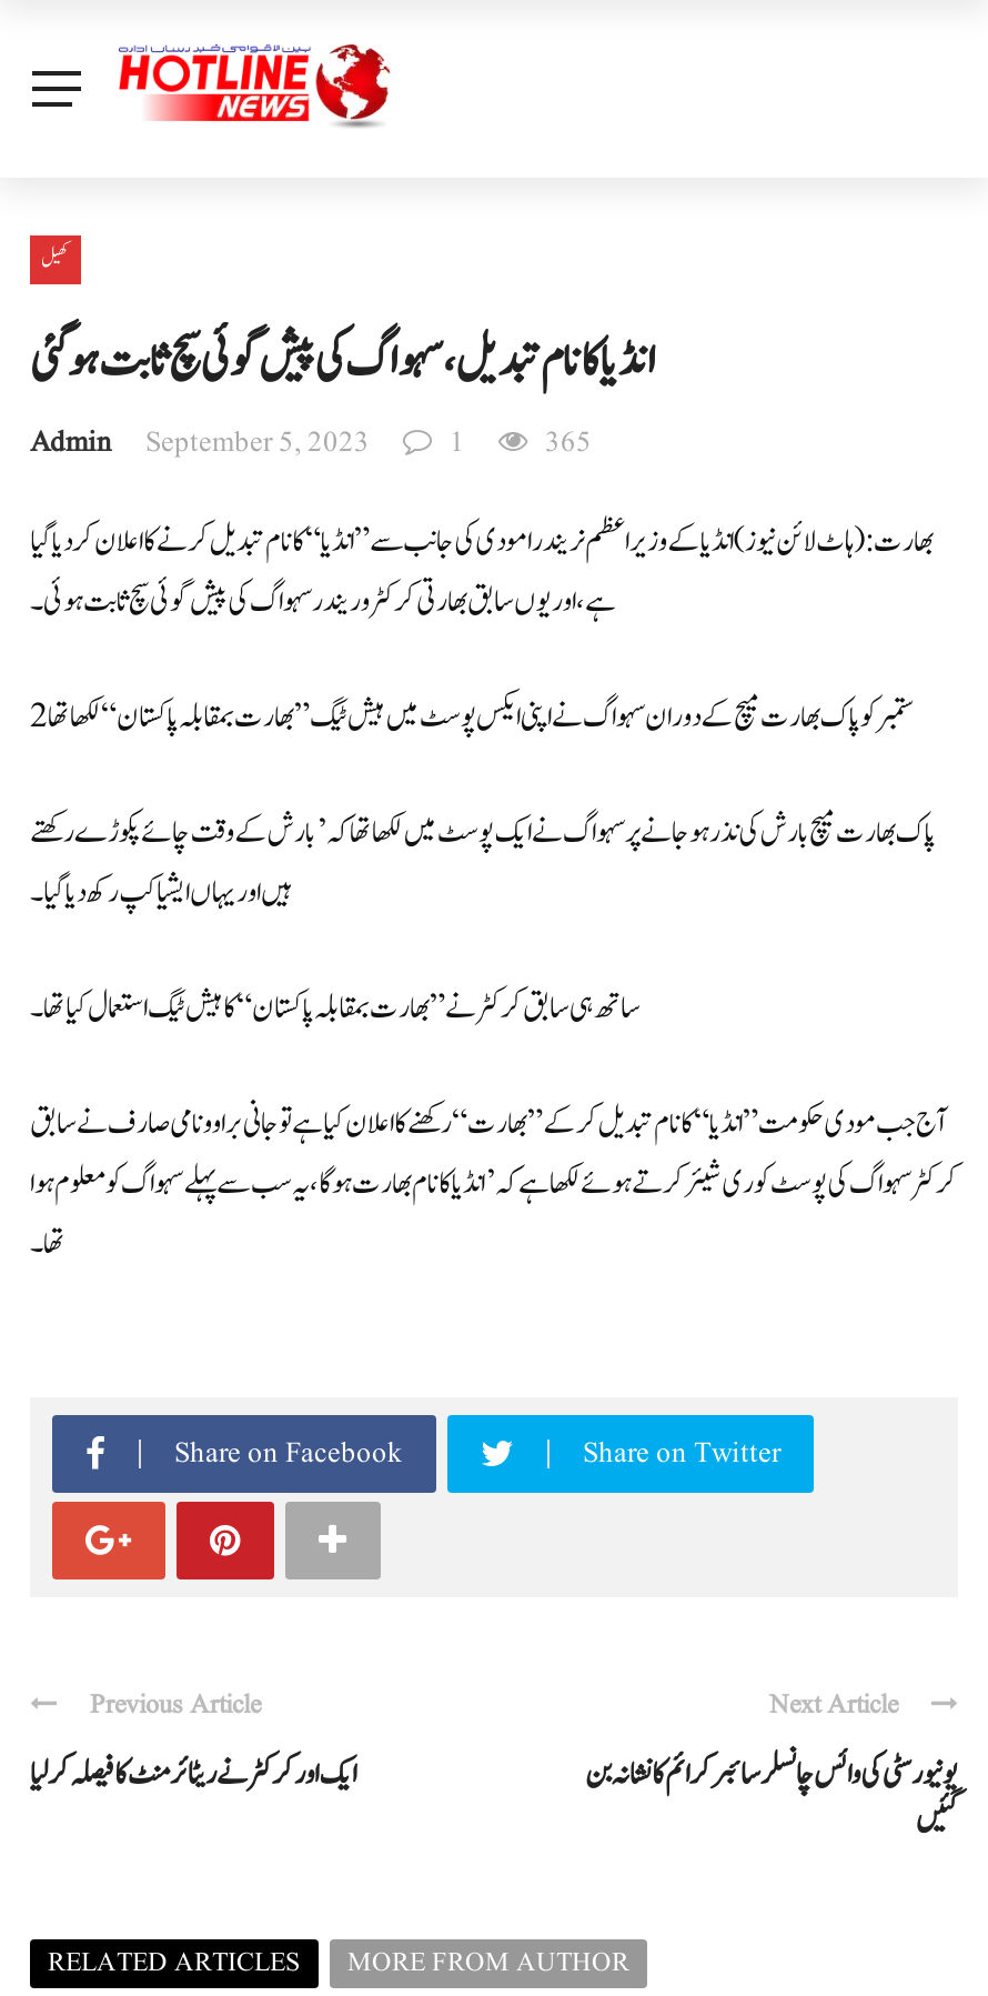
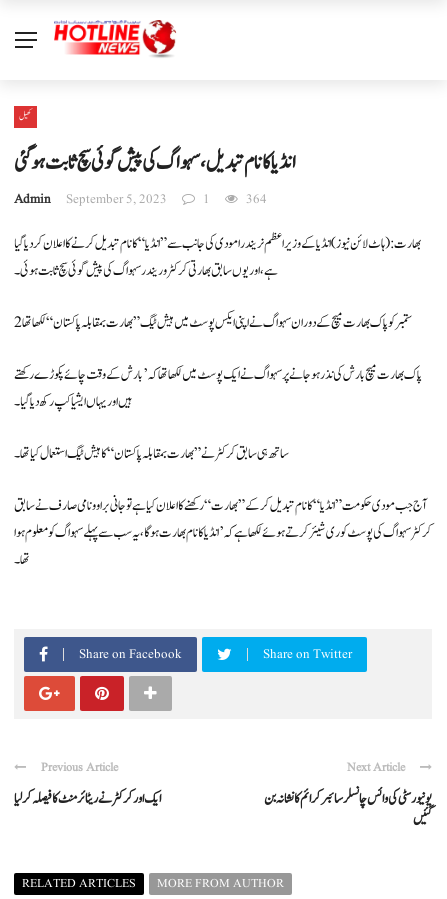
- Admin September 5, 2023 1 365
+ Admin September 5, 2023 1 364
